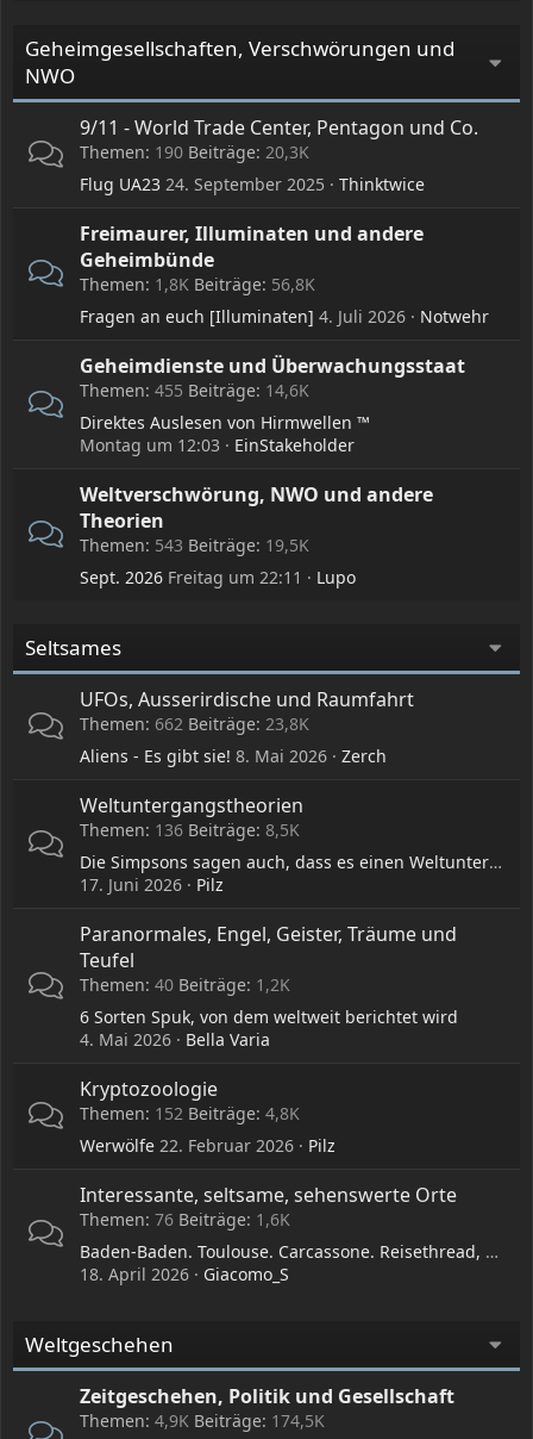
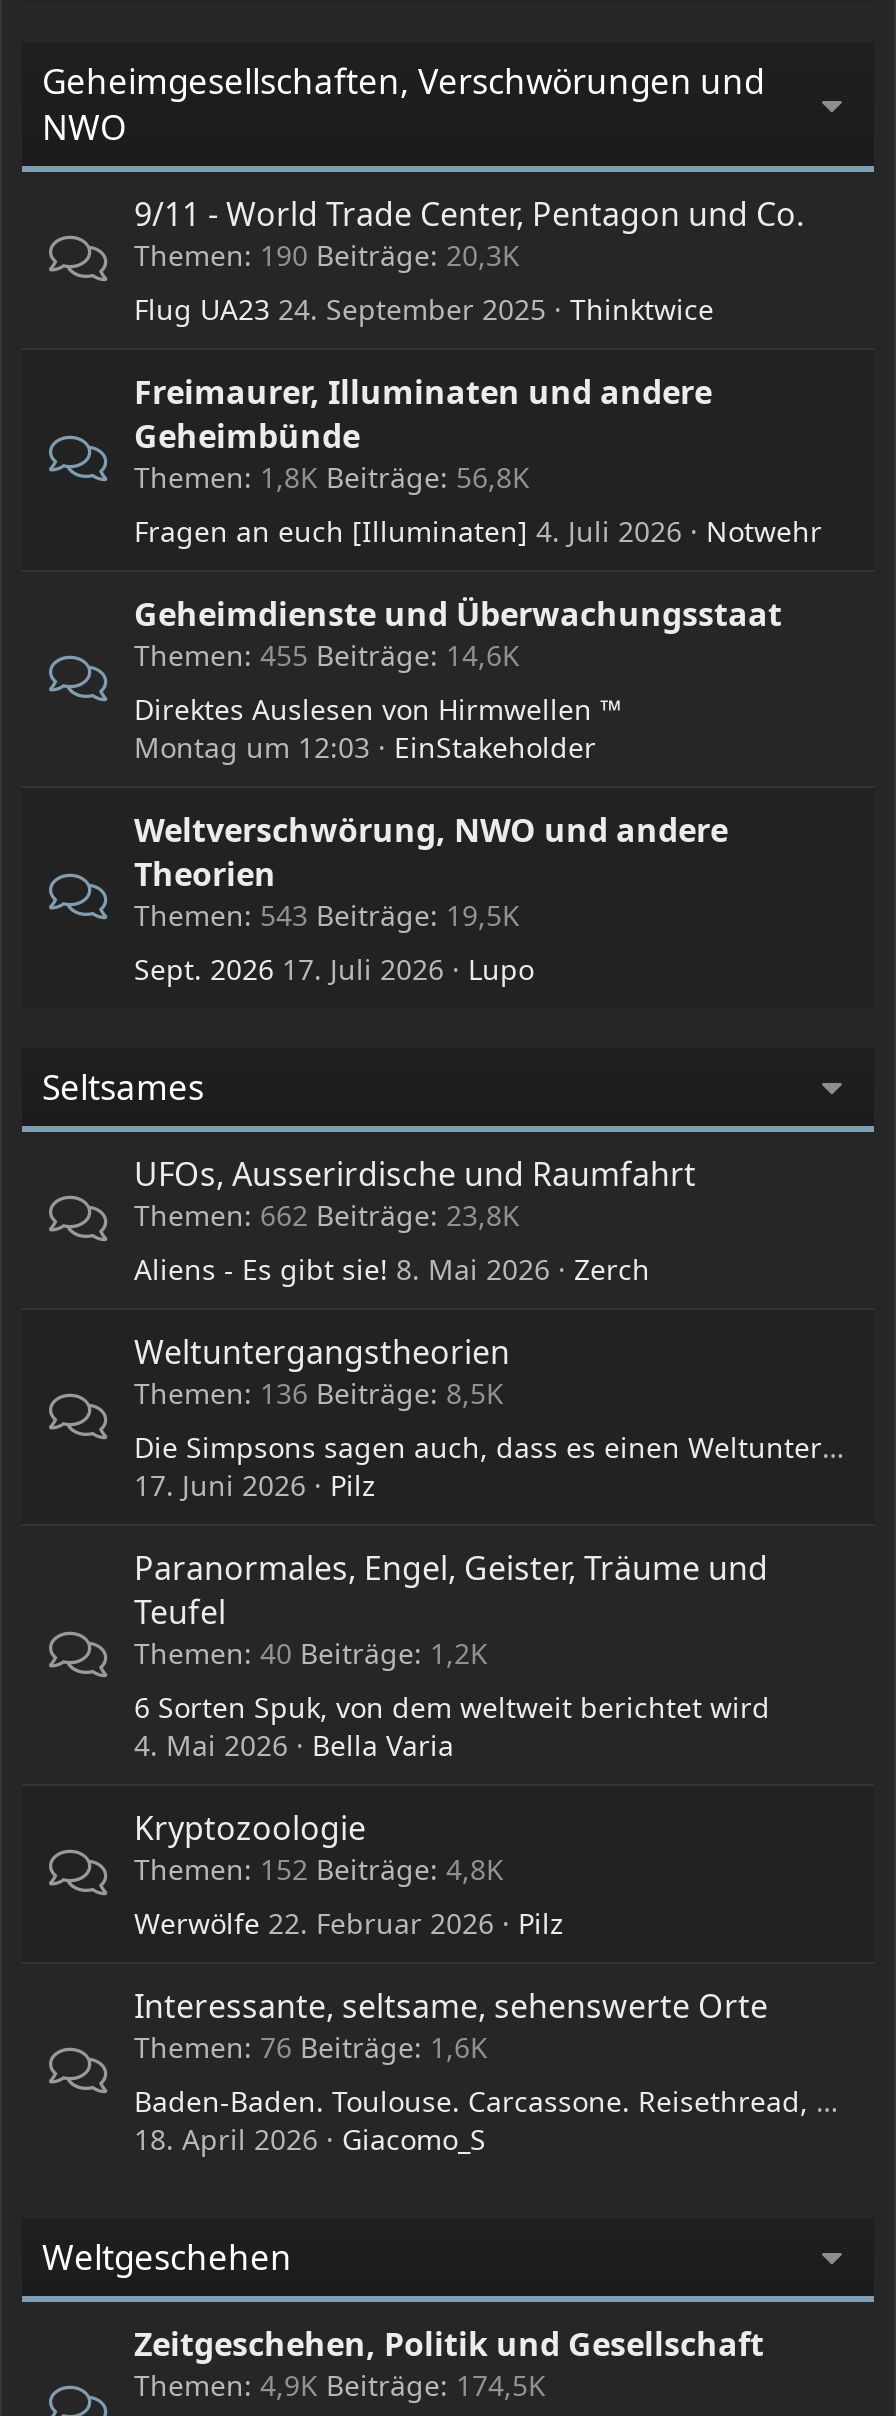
- Sept. 2026 Freitag um 22:11
+ Sept. 2026 17. Juli 2026
